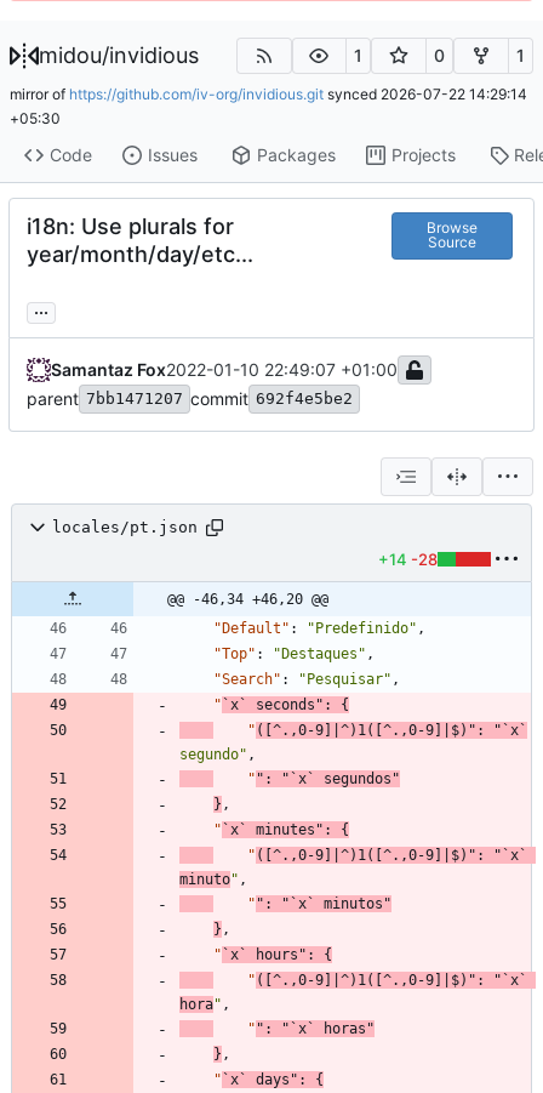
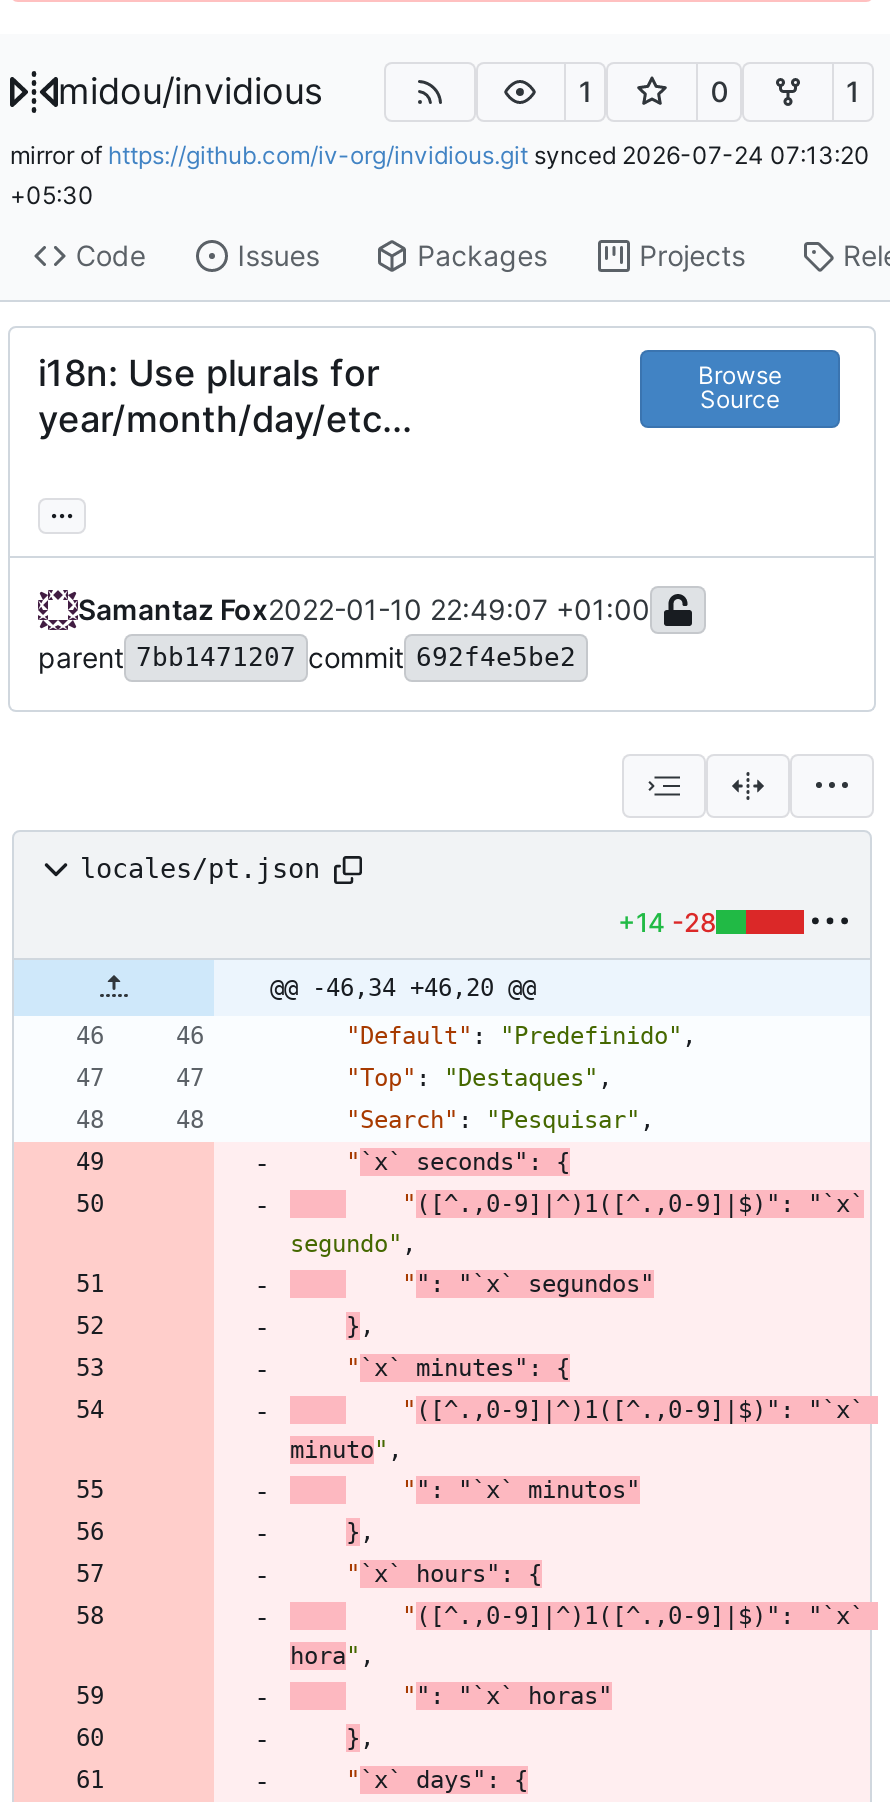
- mirror of https://github.com/iv-org/invidious.git synced 2026-07-22 14:29:14
+ mirror of https://github.com/iv-org/invidious.git synced 2026-07-24 07:13:20
